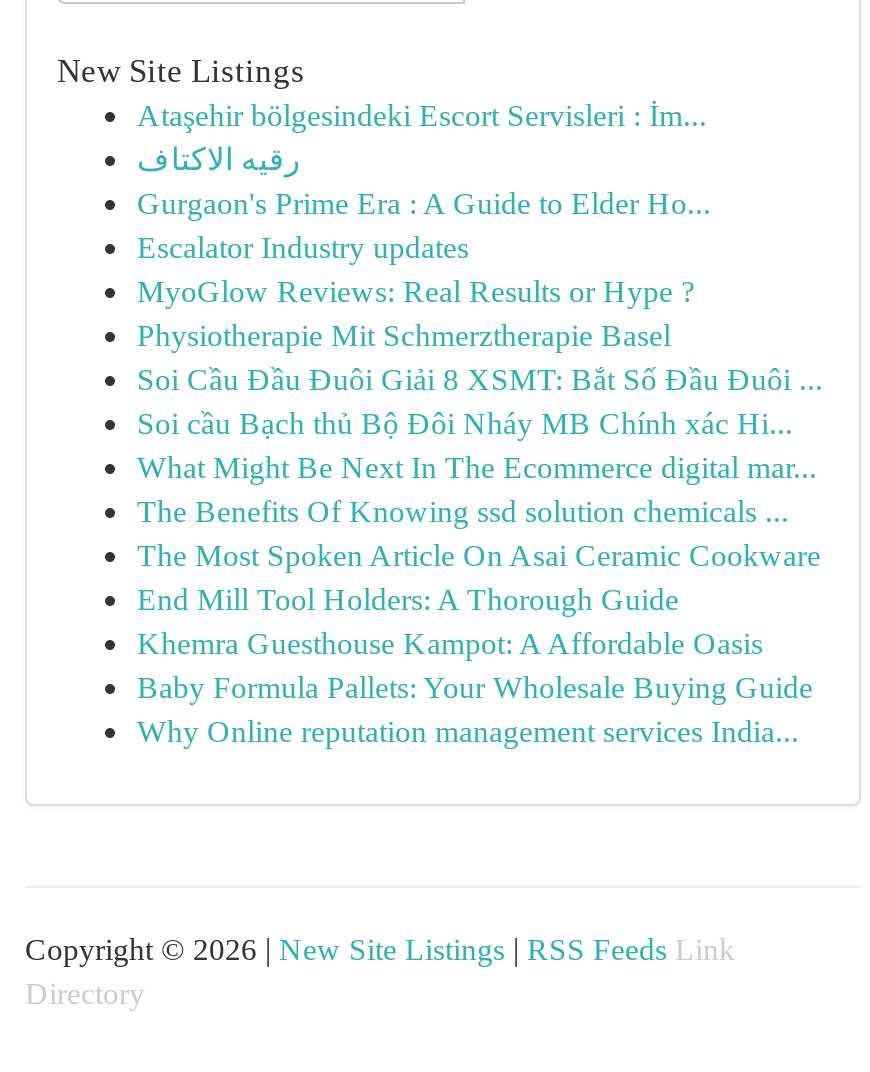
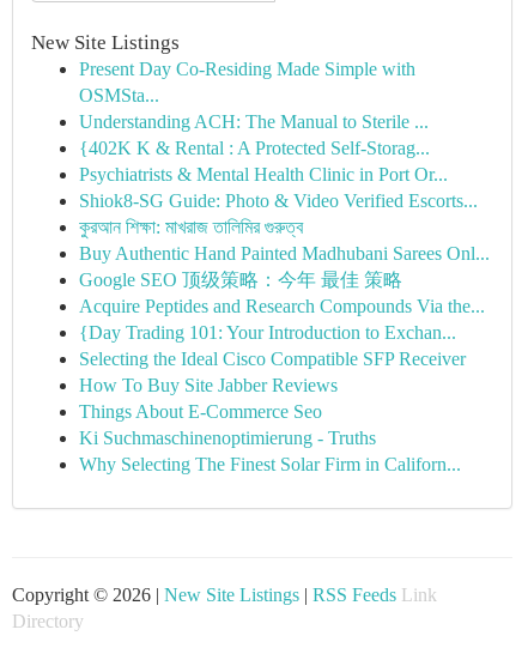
- Ataşehir bölgesindeki Escort Servisleri : İm...
- رقيه الاكتاف
- Gurgaon's Prime Era : A Guide to Elder Ho...
- Escalator Industry updates
- MyoGlow Reviews: Real Results or Hype ?
- Physiotherapie Mit Schmerztherapie Basel
- Soi Cầu Đầu Đuôi Giải 8 XSMT: Bắt Số Đầu Đuôi ...
- Soi cầu Bạch thủ Bộ Đôi Nháy MB Chính xác Hi...
- What Might Be Next In The Ecommerce digital mar...
- The Benefits Of Knowing ssd solution chemicals ...
- The Most Spoken Article On Asai Ceramic Cookware
- End Mill Tool Holders: A Thorough Guide
- Khemra Guesthouse Kampot: A Affordable Oasis
- Baby Formula Pallets: Your Wholesale Buying Guide
- Why Online reputation management services India...
+ Present Day Co-Residing Made Simple with
+ OSMSta...
+ Understanding ACH: The Manual to Sterile ...
+ {402K K & Rental : A Protected Self-Storag...
+ Psychiatrists & Mental Health Clinic in Port Or...
+ Shiok8-SG Guide: Photo & Video Verified Escorts...
+ কুরআন শিক্ষা: মাখরাজ তালিমির গুরুত্ব
+ Buy Authentic Hand Painted Madhubani Sarees Onl...
+ Google SEO 顶级策略：今年 最佳 策略
+ Acquire Peptides and Research Compounds Via the...
+ {Day Trading 101: Your Introduction to Exchan...
+ Selecting the Ideal Cisco Compatible SFP Receiver
+ How To Buy Site Jabber Reviews
+ Things About E-Commerce Seo
+ Ki Suchmaschinenoptimierung - Truths
+ Why Selecting The Finest Solar Firm in Californ...
